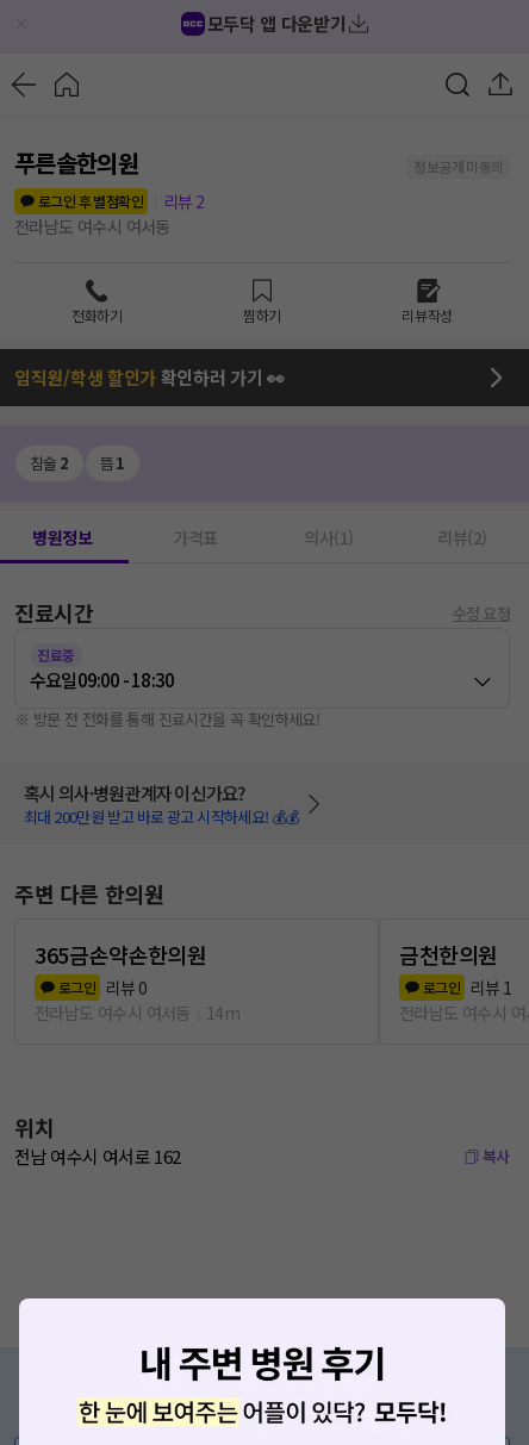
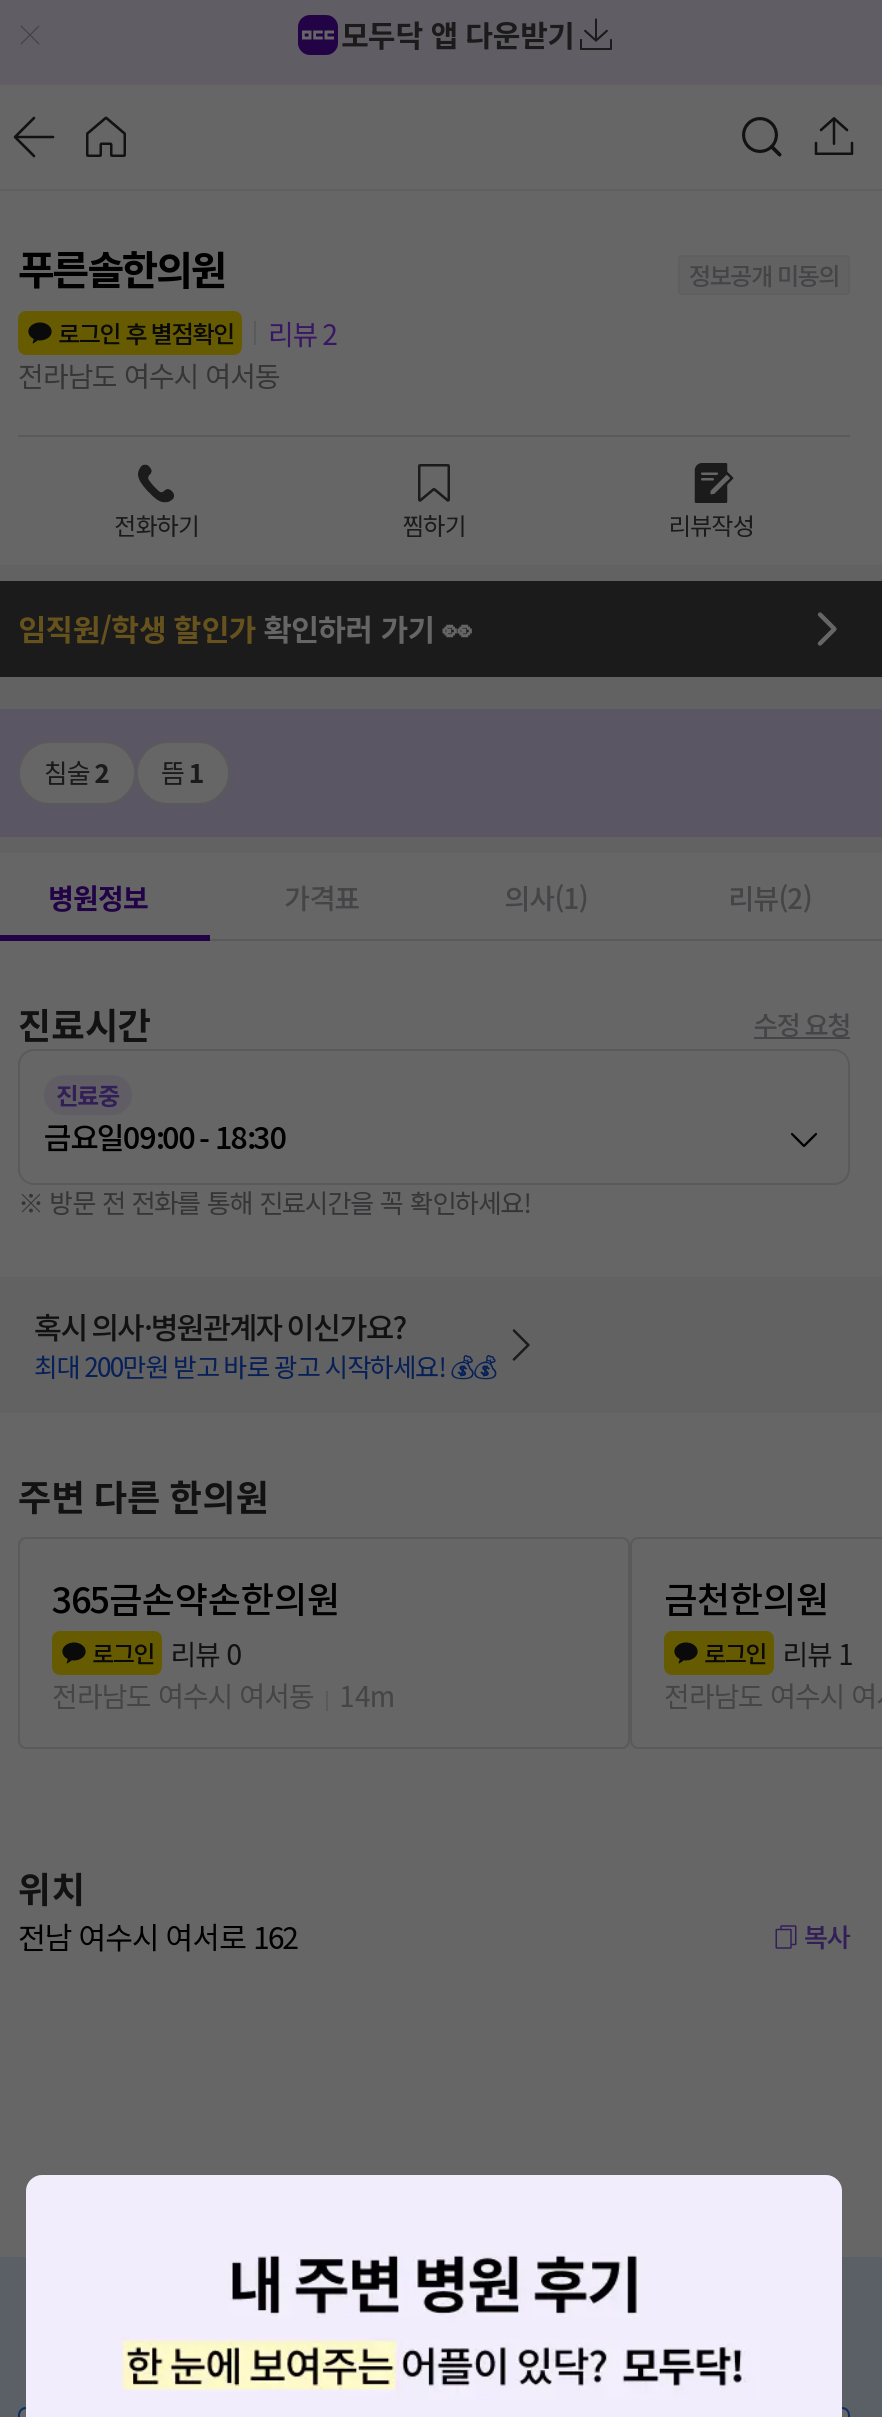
- 수요일09:00 - 18:30
+ 금요일09:00 - 18:30
